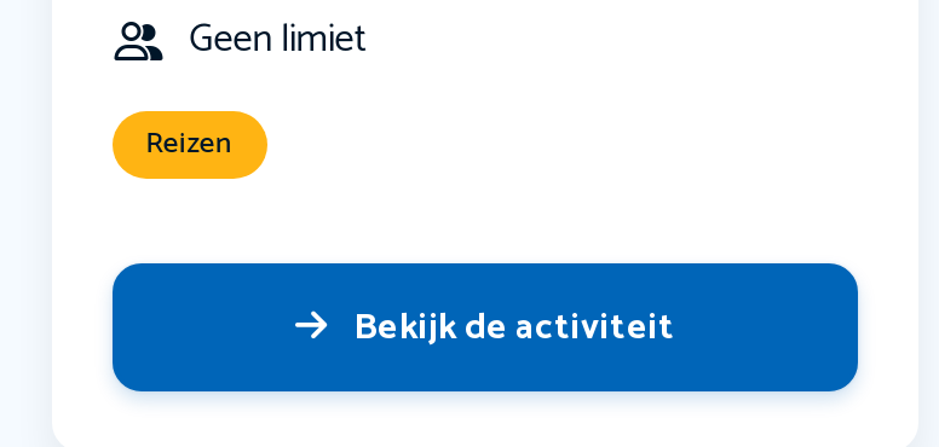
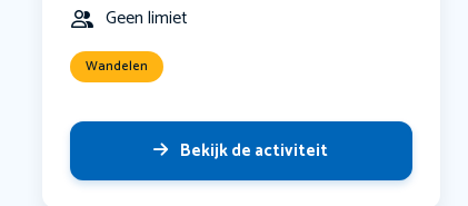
- Reizen
+ Wandelen
